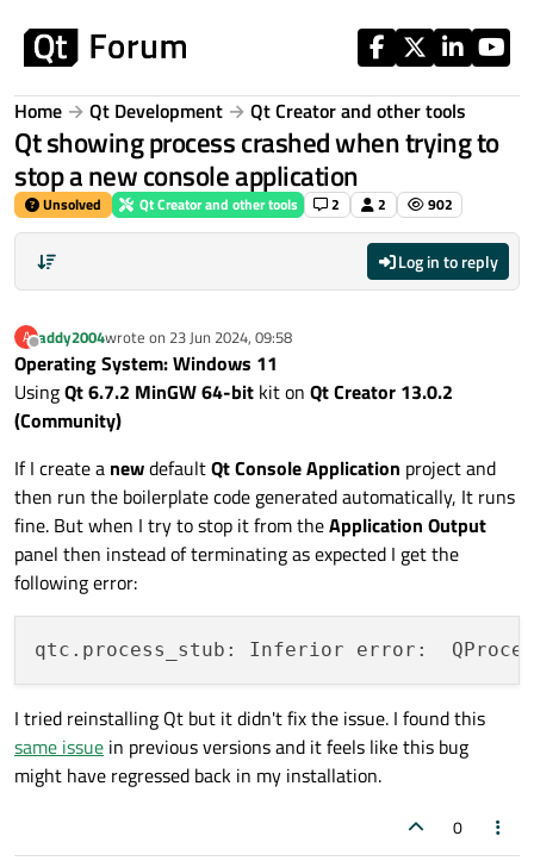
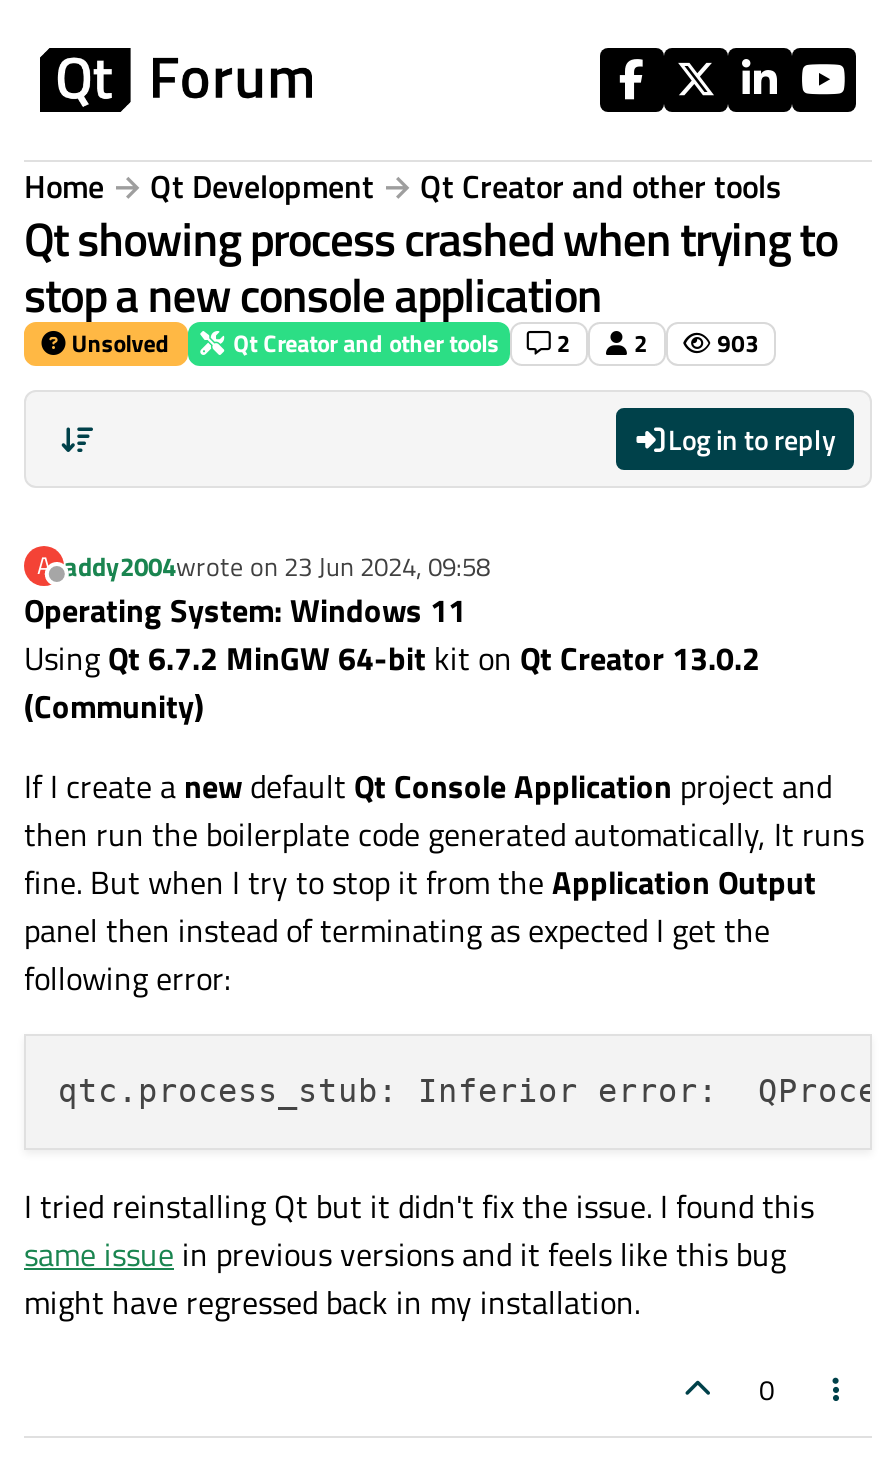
- Unsolved Qt Creator and other tools 2 2 902
+ Unsolved Qt Creator and other tools 2 2 903
